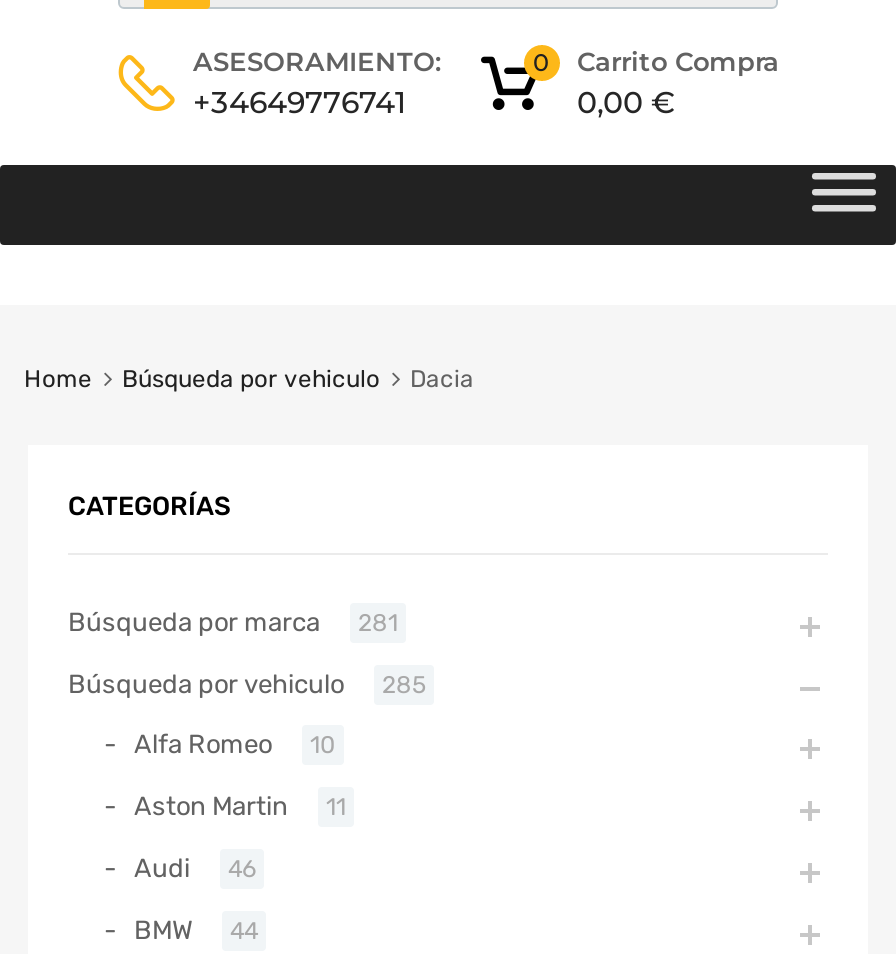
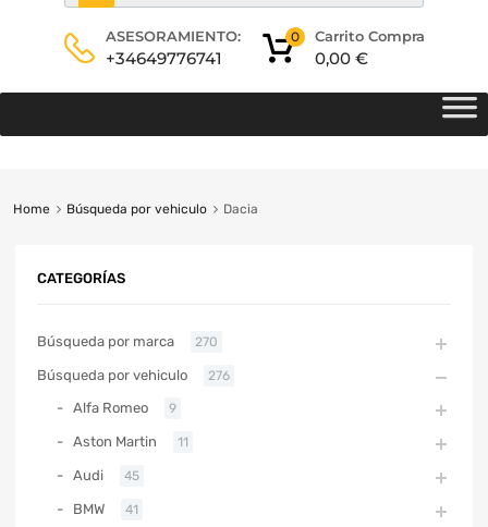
- Búsqueda por marca 281
+ Búsqueda por marca 270

- Búsqueda por vehiculo 285
+ Búsqueda por vehiculo 276

- Alfa Romeo 10
+ Alfa Romeo 9

- Audi 46
+ Audi 45

- BMW 44
+ BMW 41
